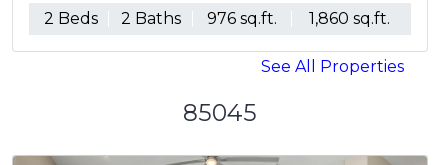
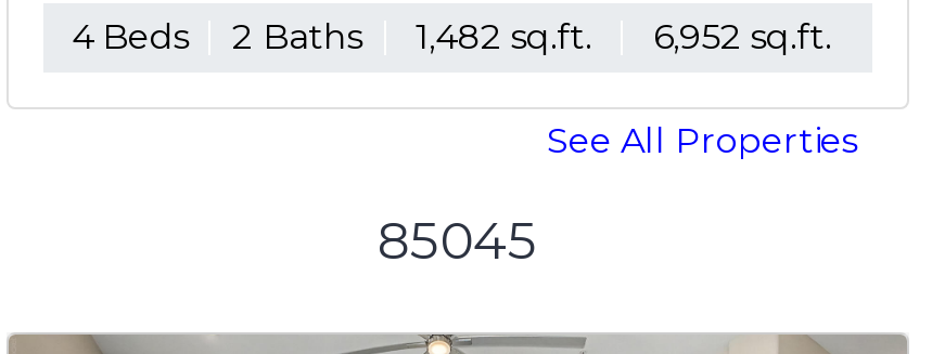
- 2 Beds
+ 4 Beds

- 976 sq.ft.
+ 1,482 sq.ft.

- 1,860 sq.ft.
+ 6,952 sq.ft.
